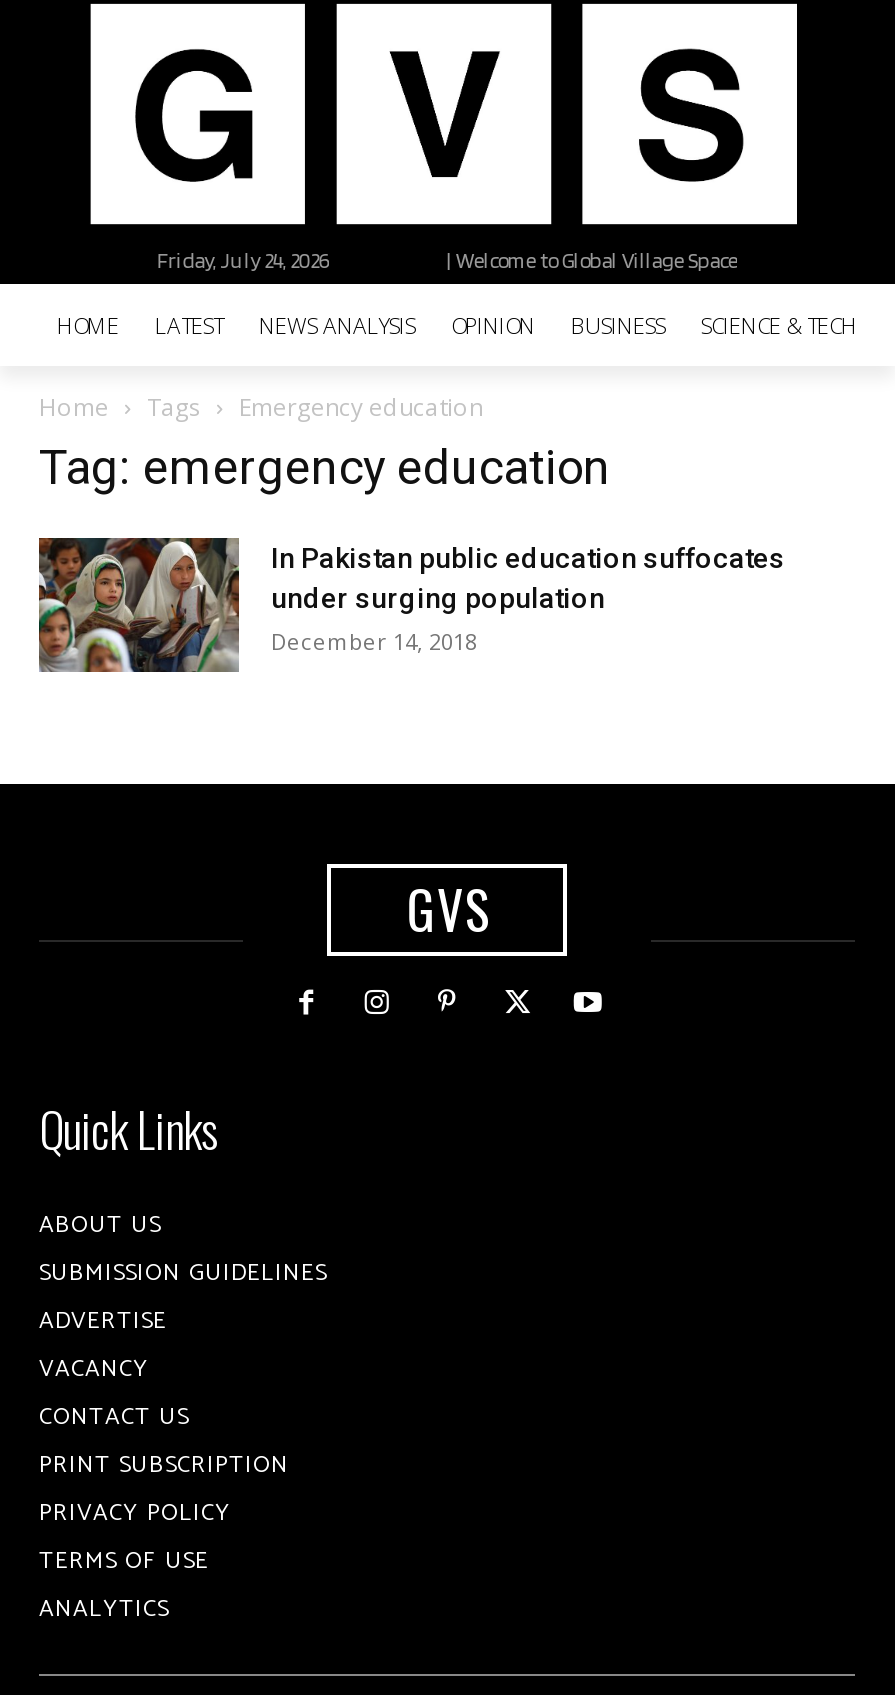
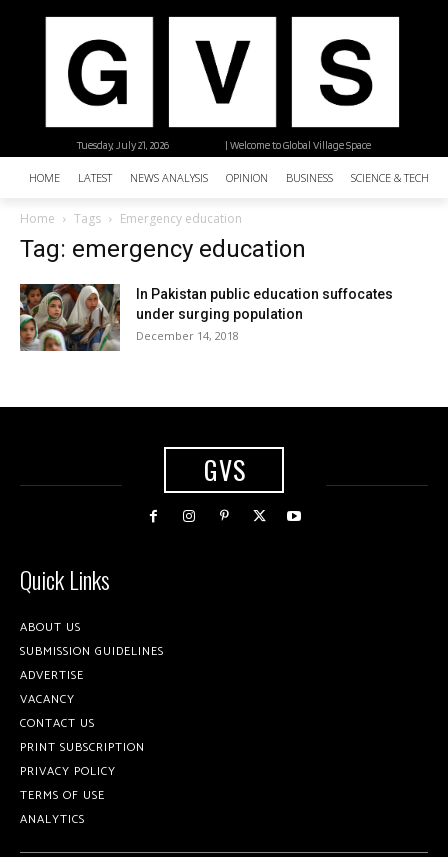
- Friday, July 24, 2026
+ Tuesday, July 21, 2026
